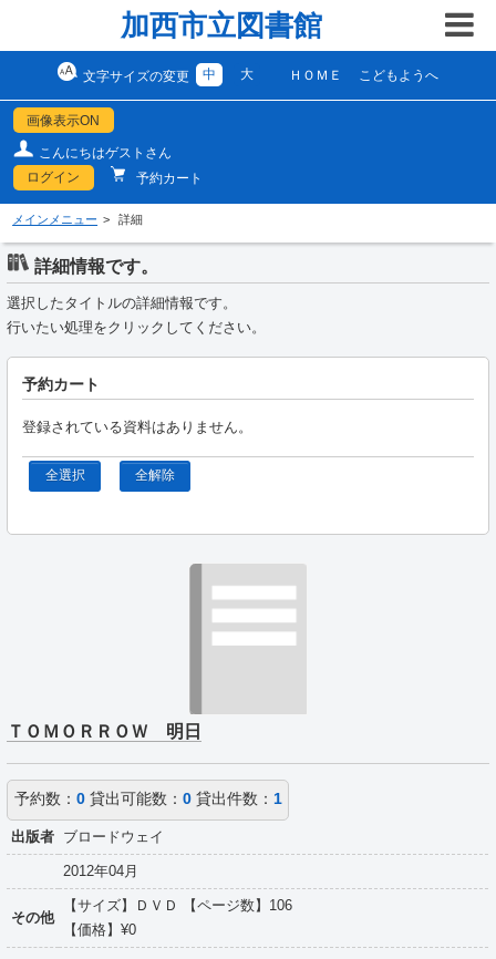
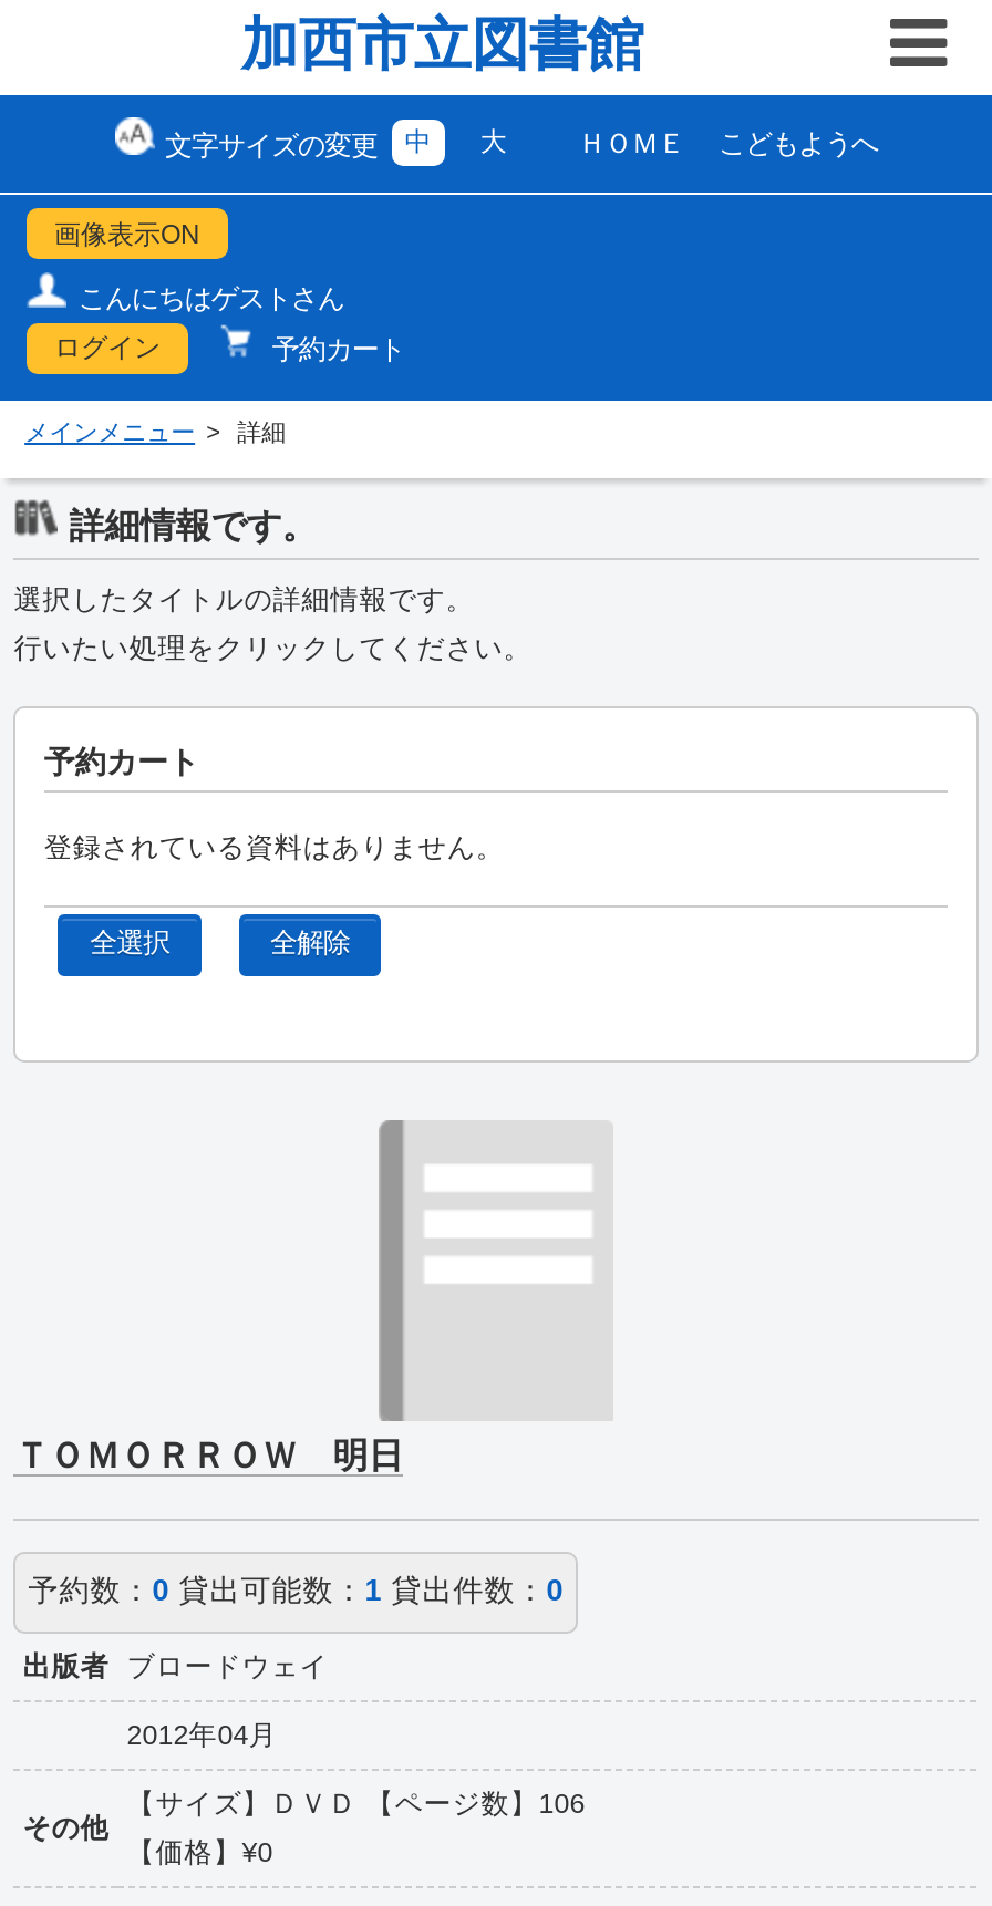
- 予約数：0貸出可能数：0貸出件数：1
+ 予約数：0貸出可能数：1貸出件数：0
